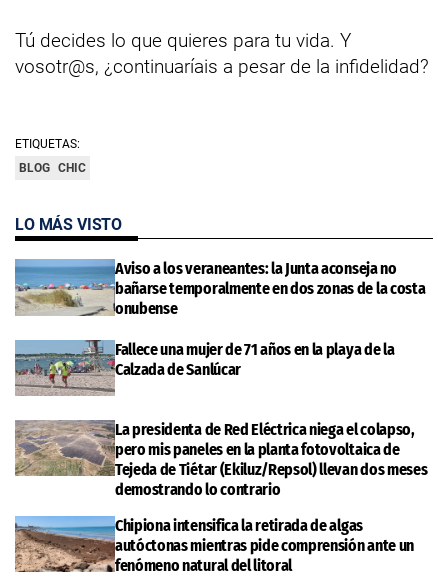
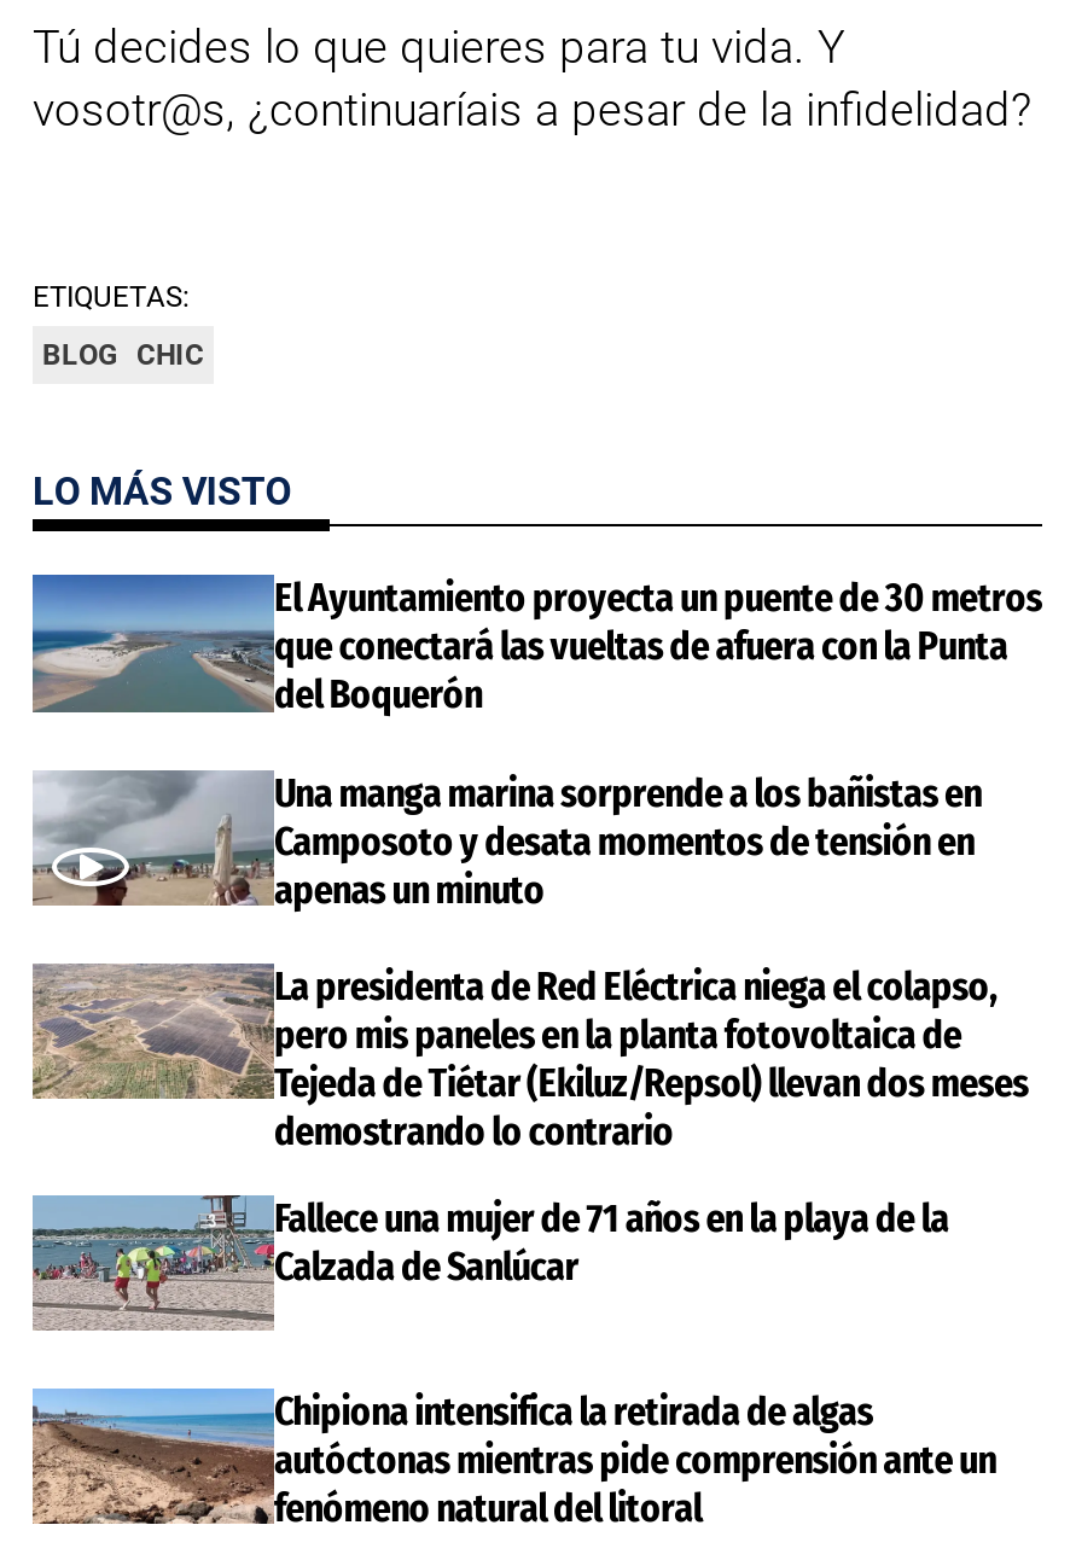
+ Una manga marina sorprende a los bañistas en
+ Camposoto y desata momentos de tensión en
+ apenas un minuto

- [image]
- Aviso a los veraneantes: la Junta aconseja no
- bañarse temporalmente en dos zonas de la costa
- onubense
+ [image]
+ El Ayuntamiento proyecta un puente de 30 metros
+ que conectará las vueltas de afuera con la Punta
+ del Boquerón

- [image]
+ [image]

moved down: Fallece una mujer de 71 años en la playa de la | Calzada de Sanlúcar
